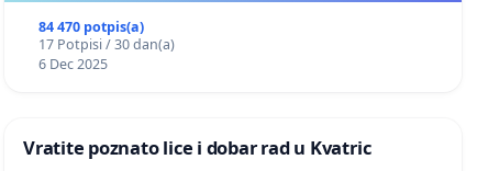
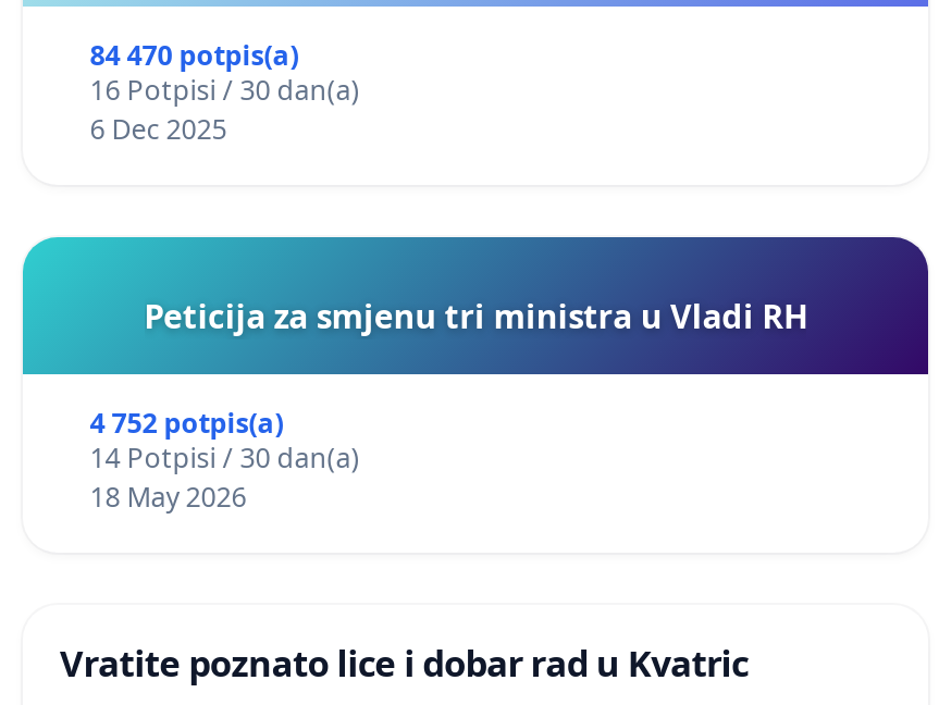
- 17 Potpisi / 30 dan(a)
+ 16 Potpisi / 30 dan(a)

+ Peticija za smjenu tri ministra u Vladi RH
+ 4 752 potpis(a)
+ 14 Potpisi / 30 dan(a)
+ 18 May 2026
